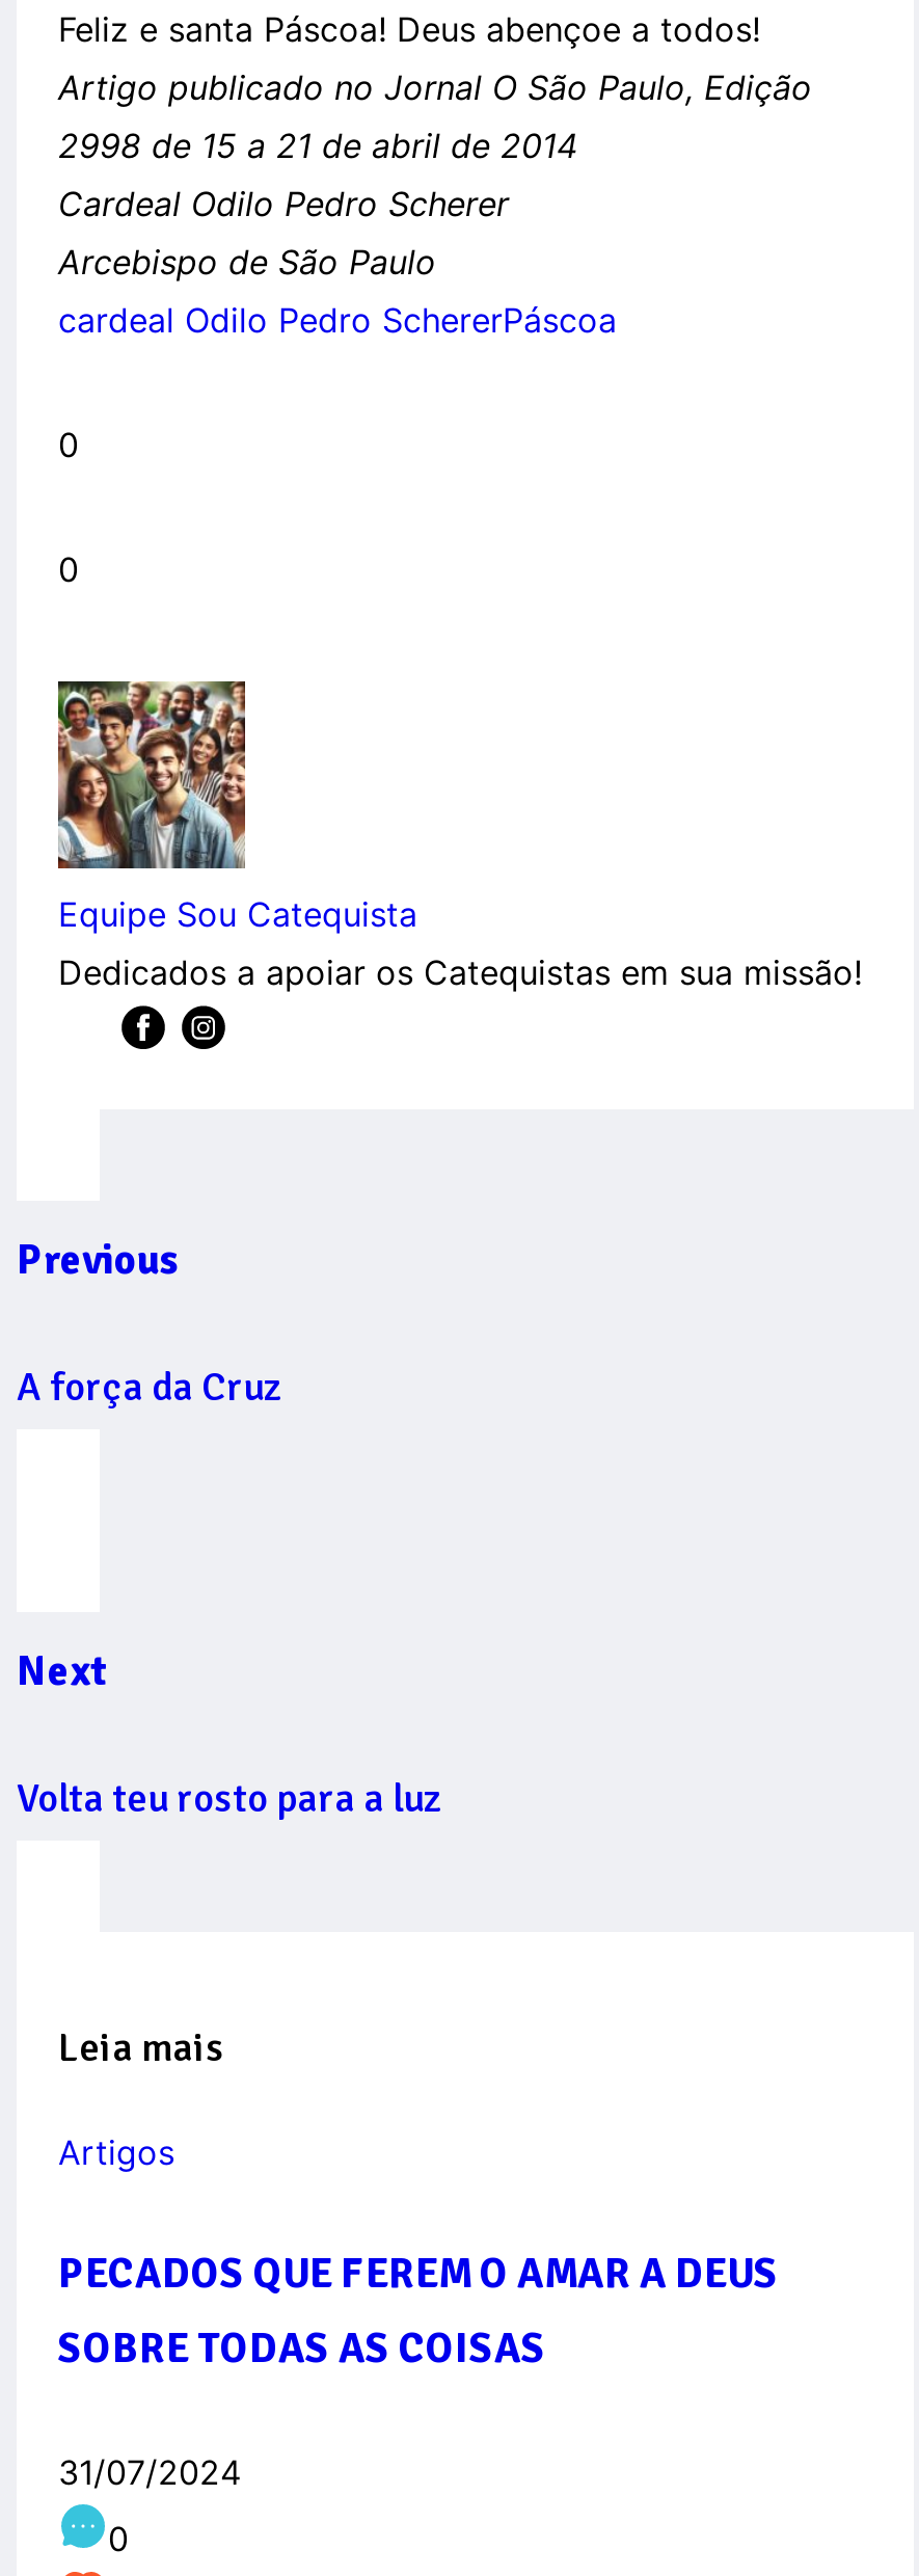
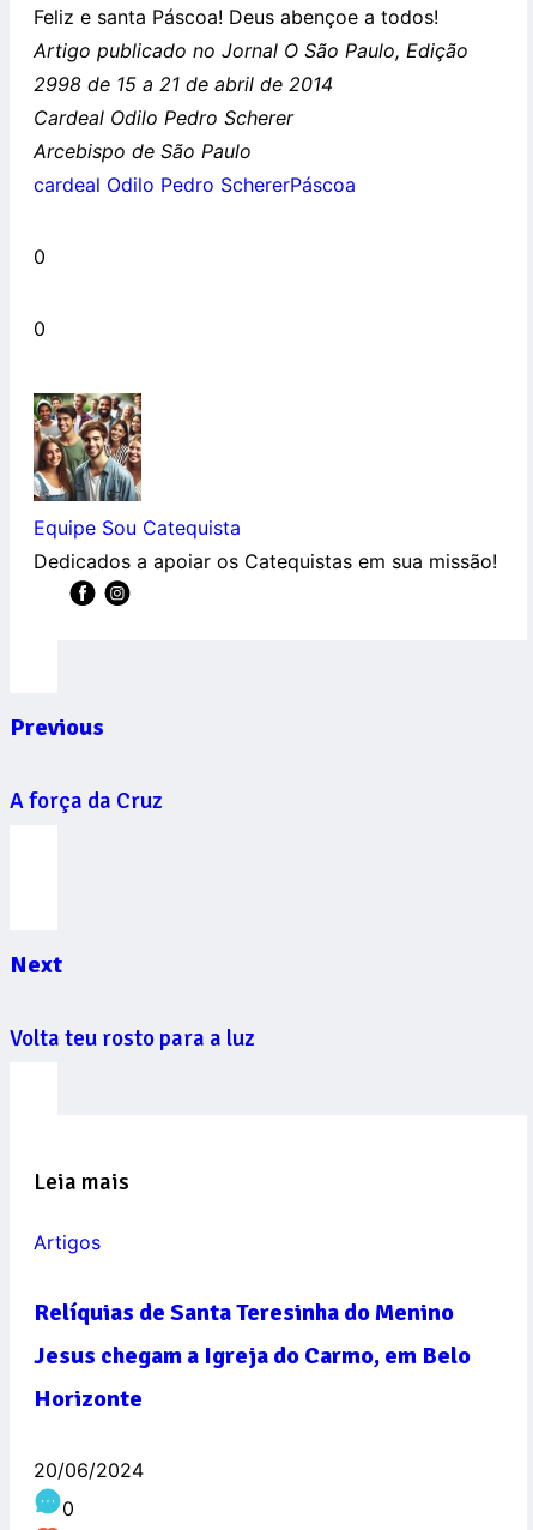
- PECADOS QUE FEREM O AMAR A DEUS
- SOBRE TODAS AS COISAS
+ Relíquias de Santa Teresinha do Menino
+ Jesus chegam a Igreja do Carmo, em Belo
+ Horizonte

- 31/07/2024
+ 20/06/2024
